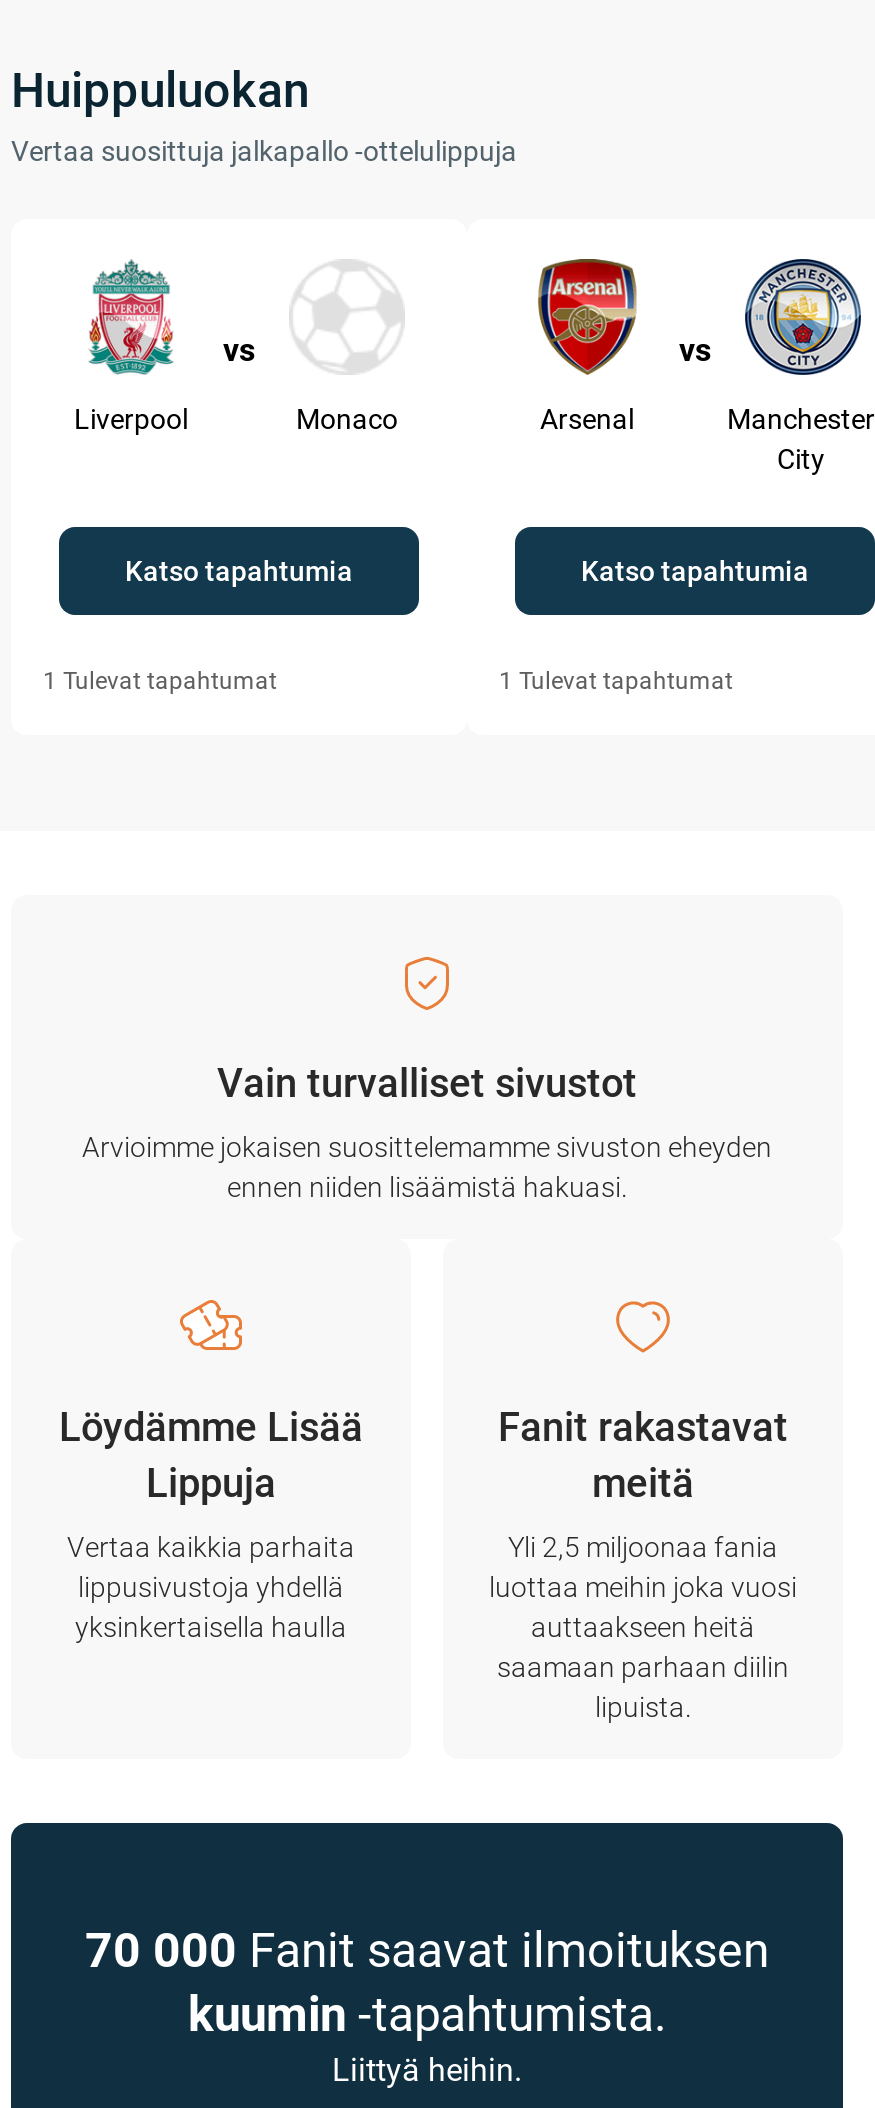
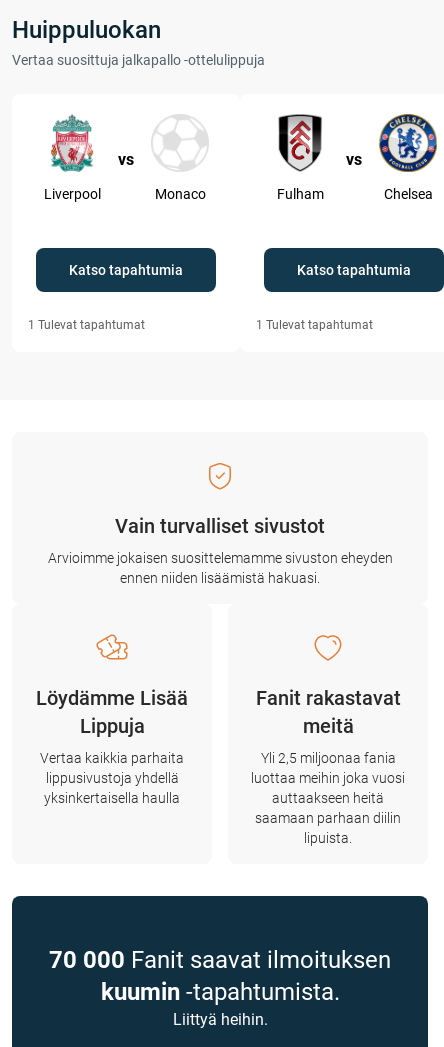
- [image]
- Arsenal
- Manchester
- City
+ [image]
+ Fulham
+ Chelsea

- [image]
+ [image]
